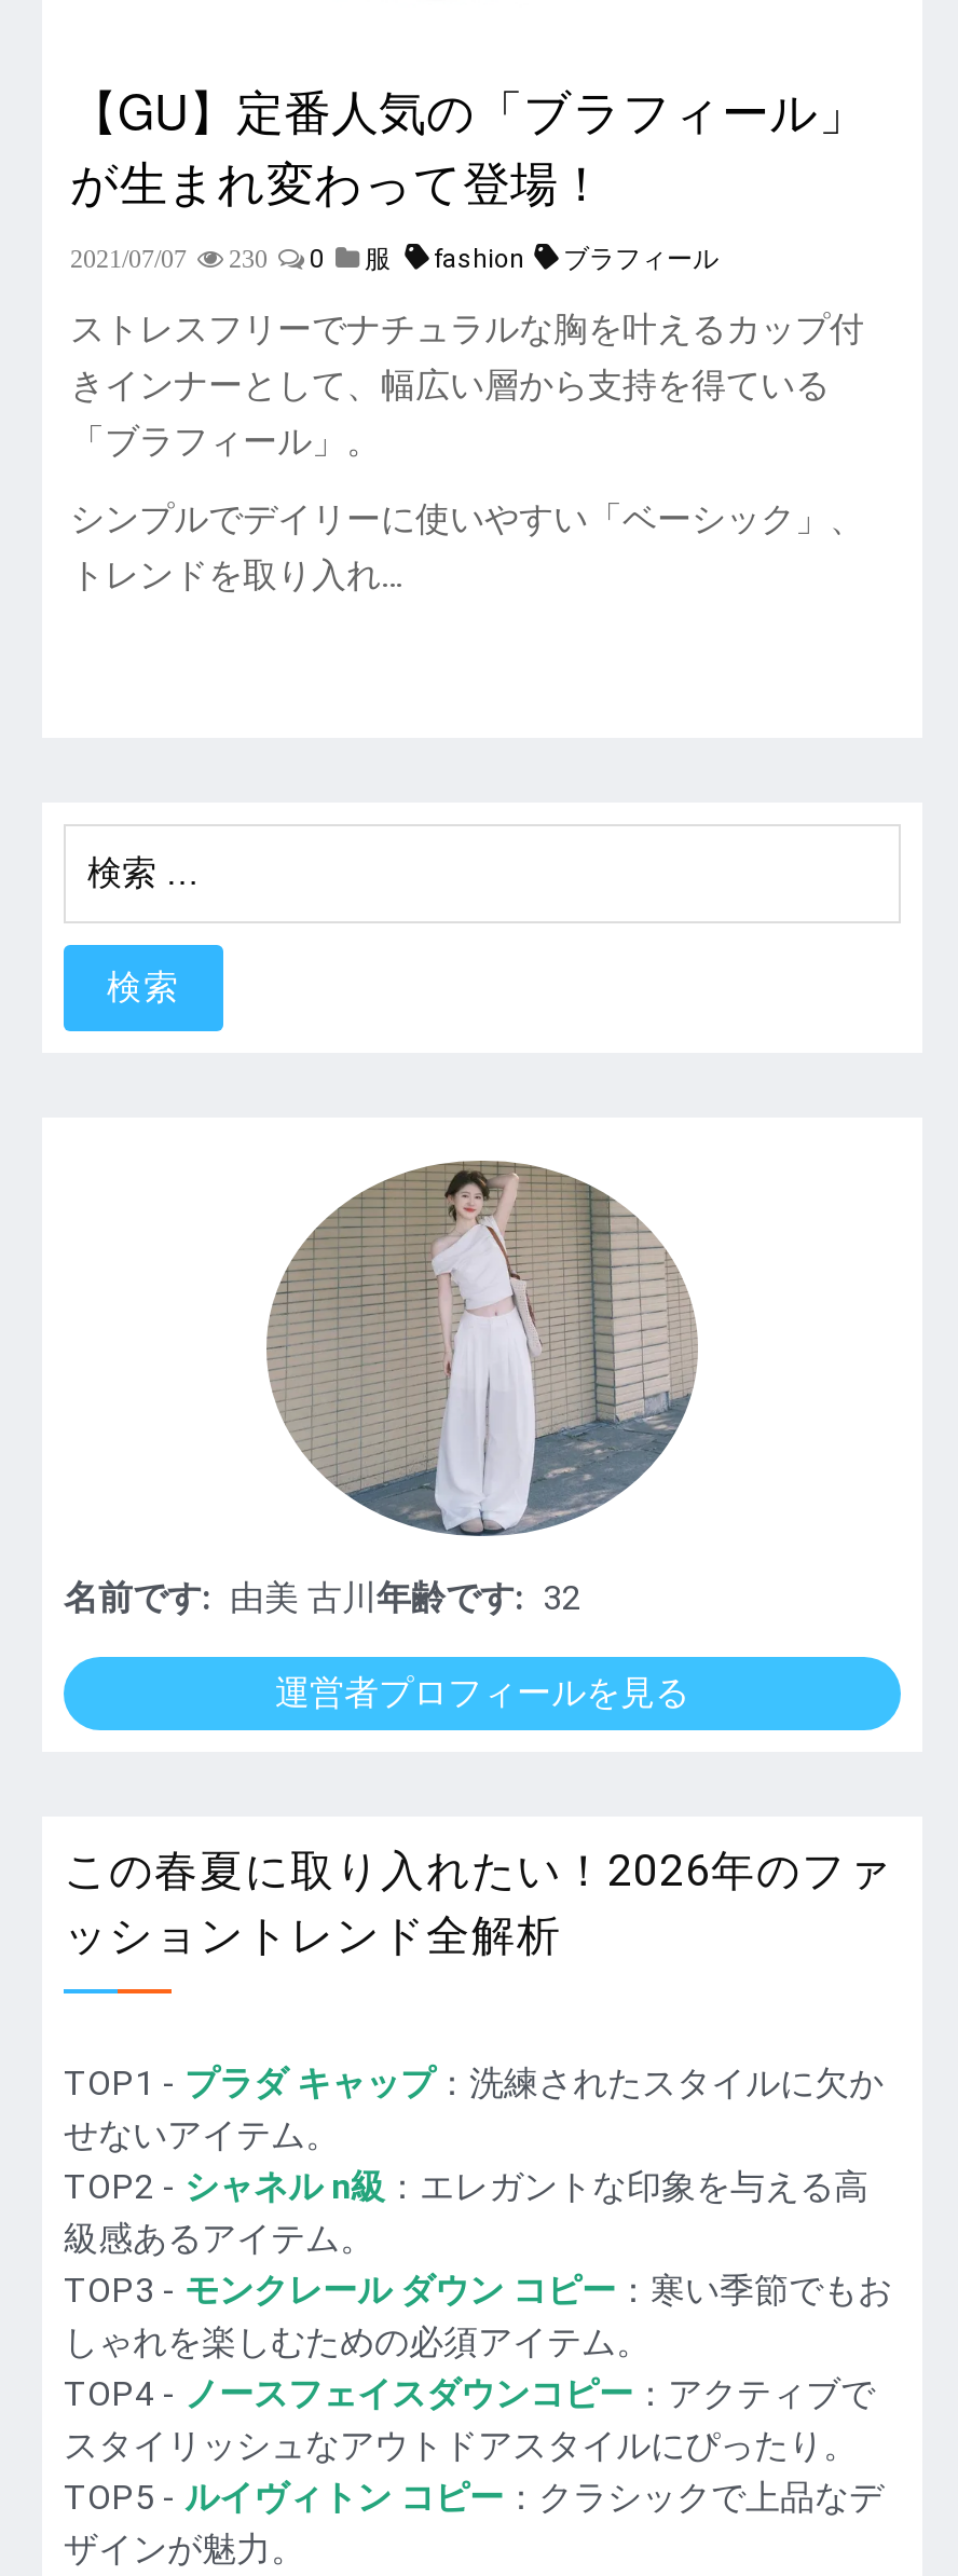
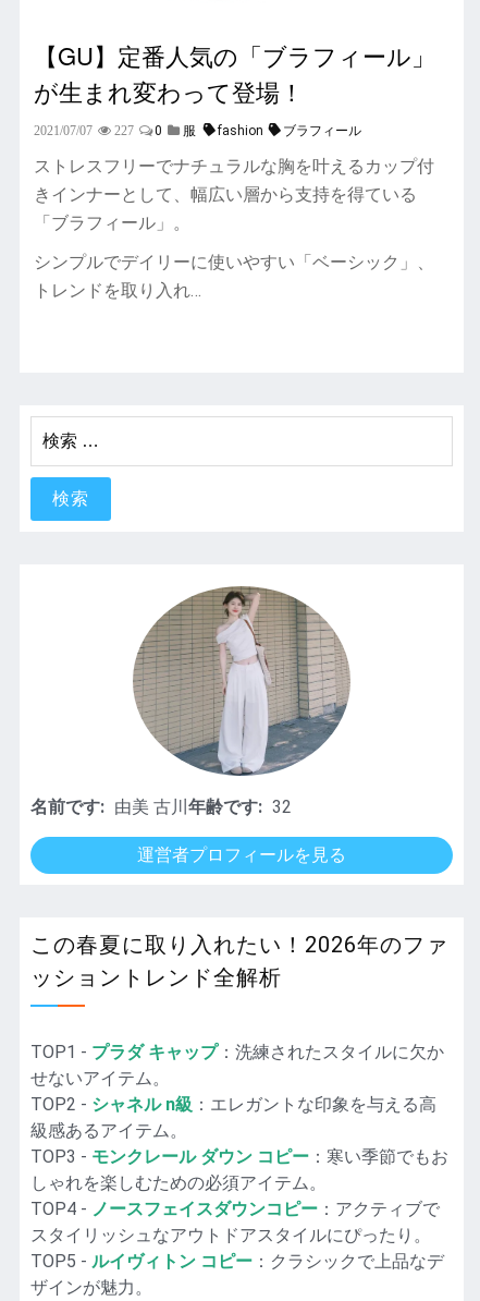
- 2021/07/07 230 0 服 fashion ブラフィール
+ 2021/07/07 227 0 服 fashion ブラフィール
